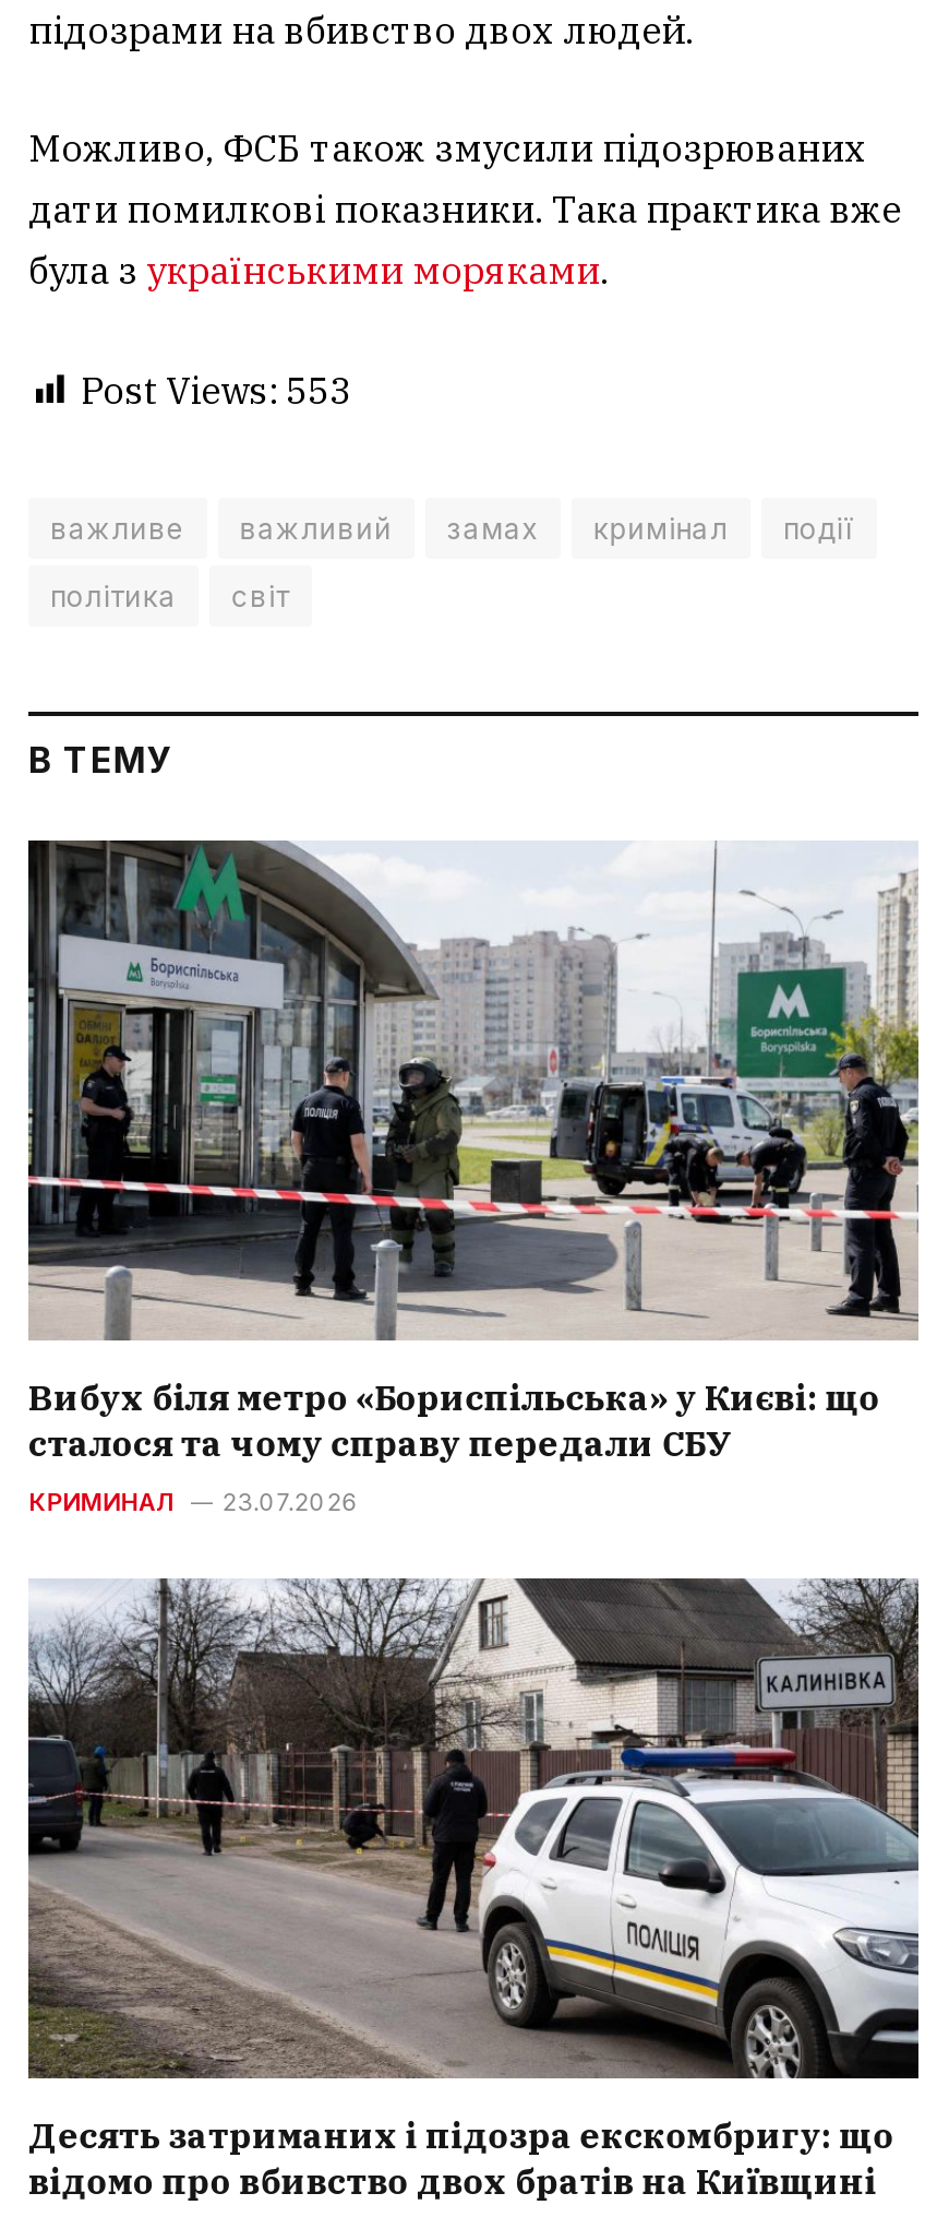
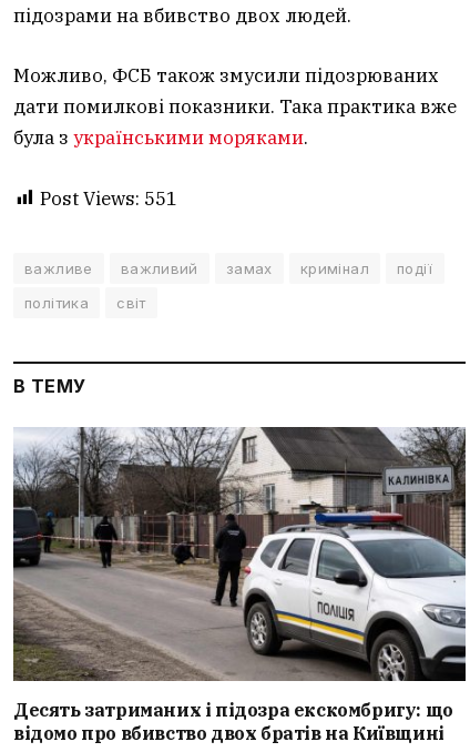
- Post Views: 553
+ Post Views: 551

- [image]
- Вибух біля метро «Бориспільська» у Києві: що
- сталося та чому справу передали СБУ
- КРИМИНАЛ
- 23.07.2026
